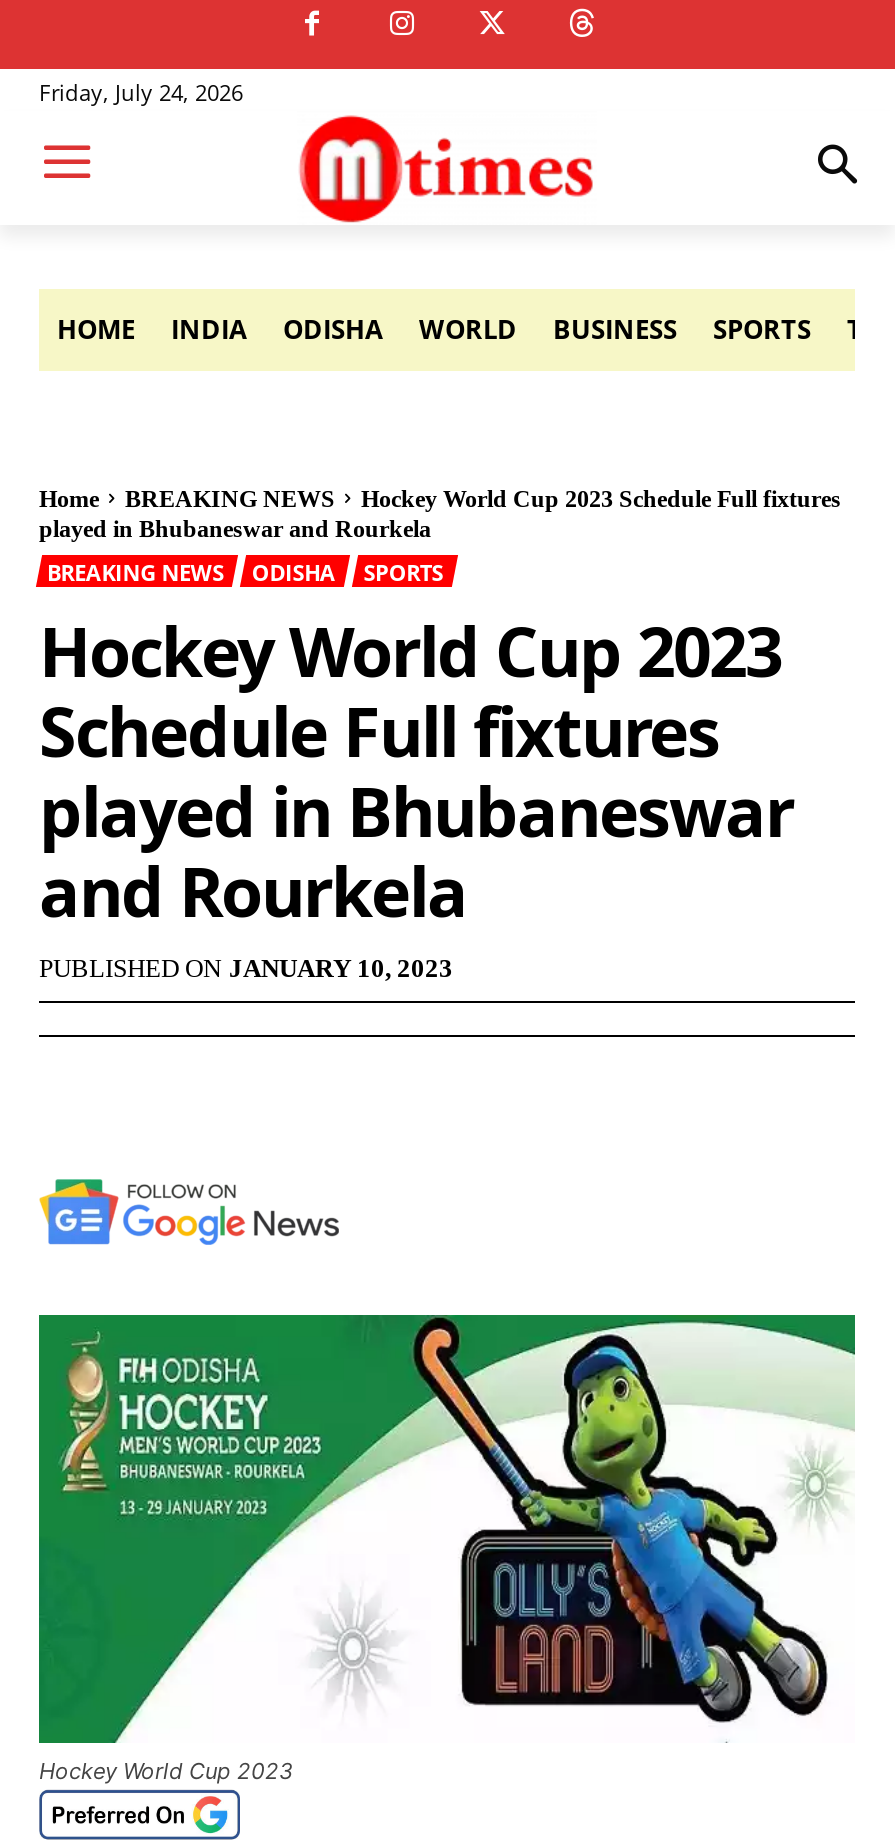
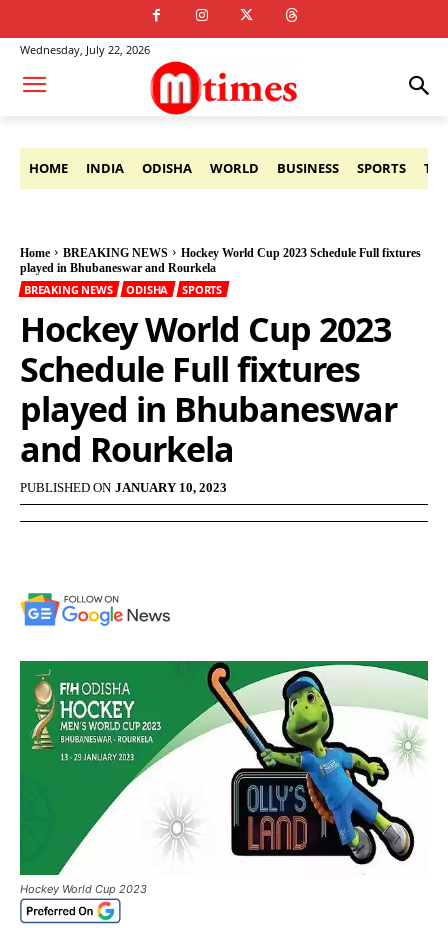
- Friday, July 24, 2026
+ Wednesday, July 22, 2026
